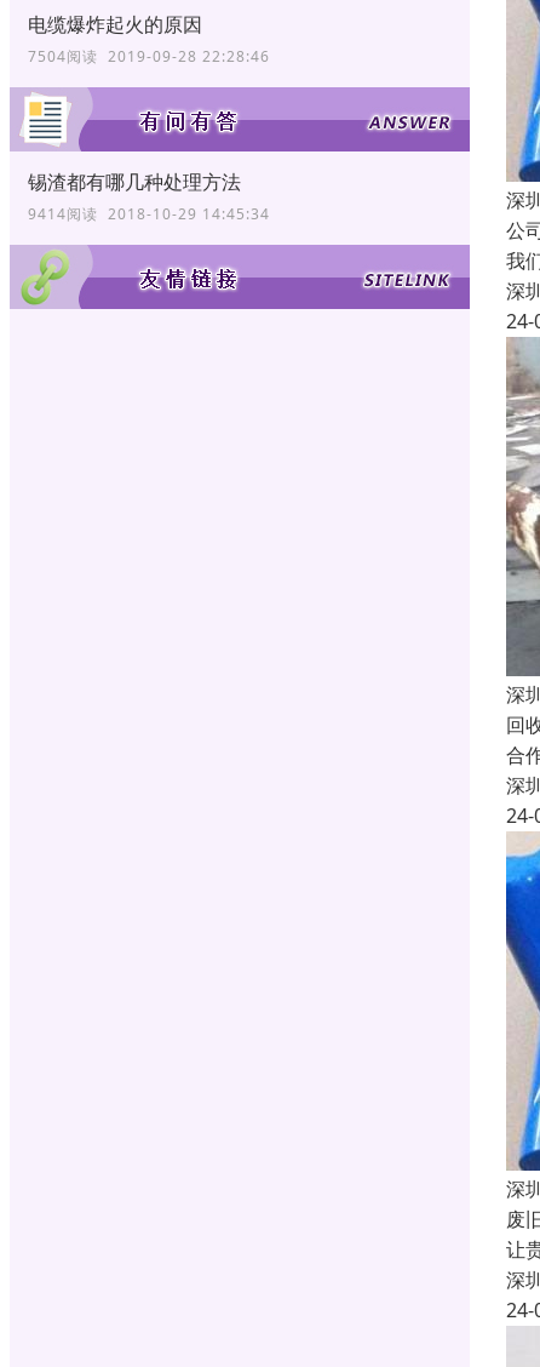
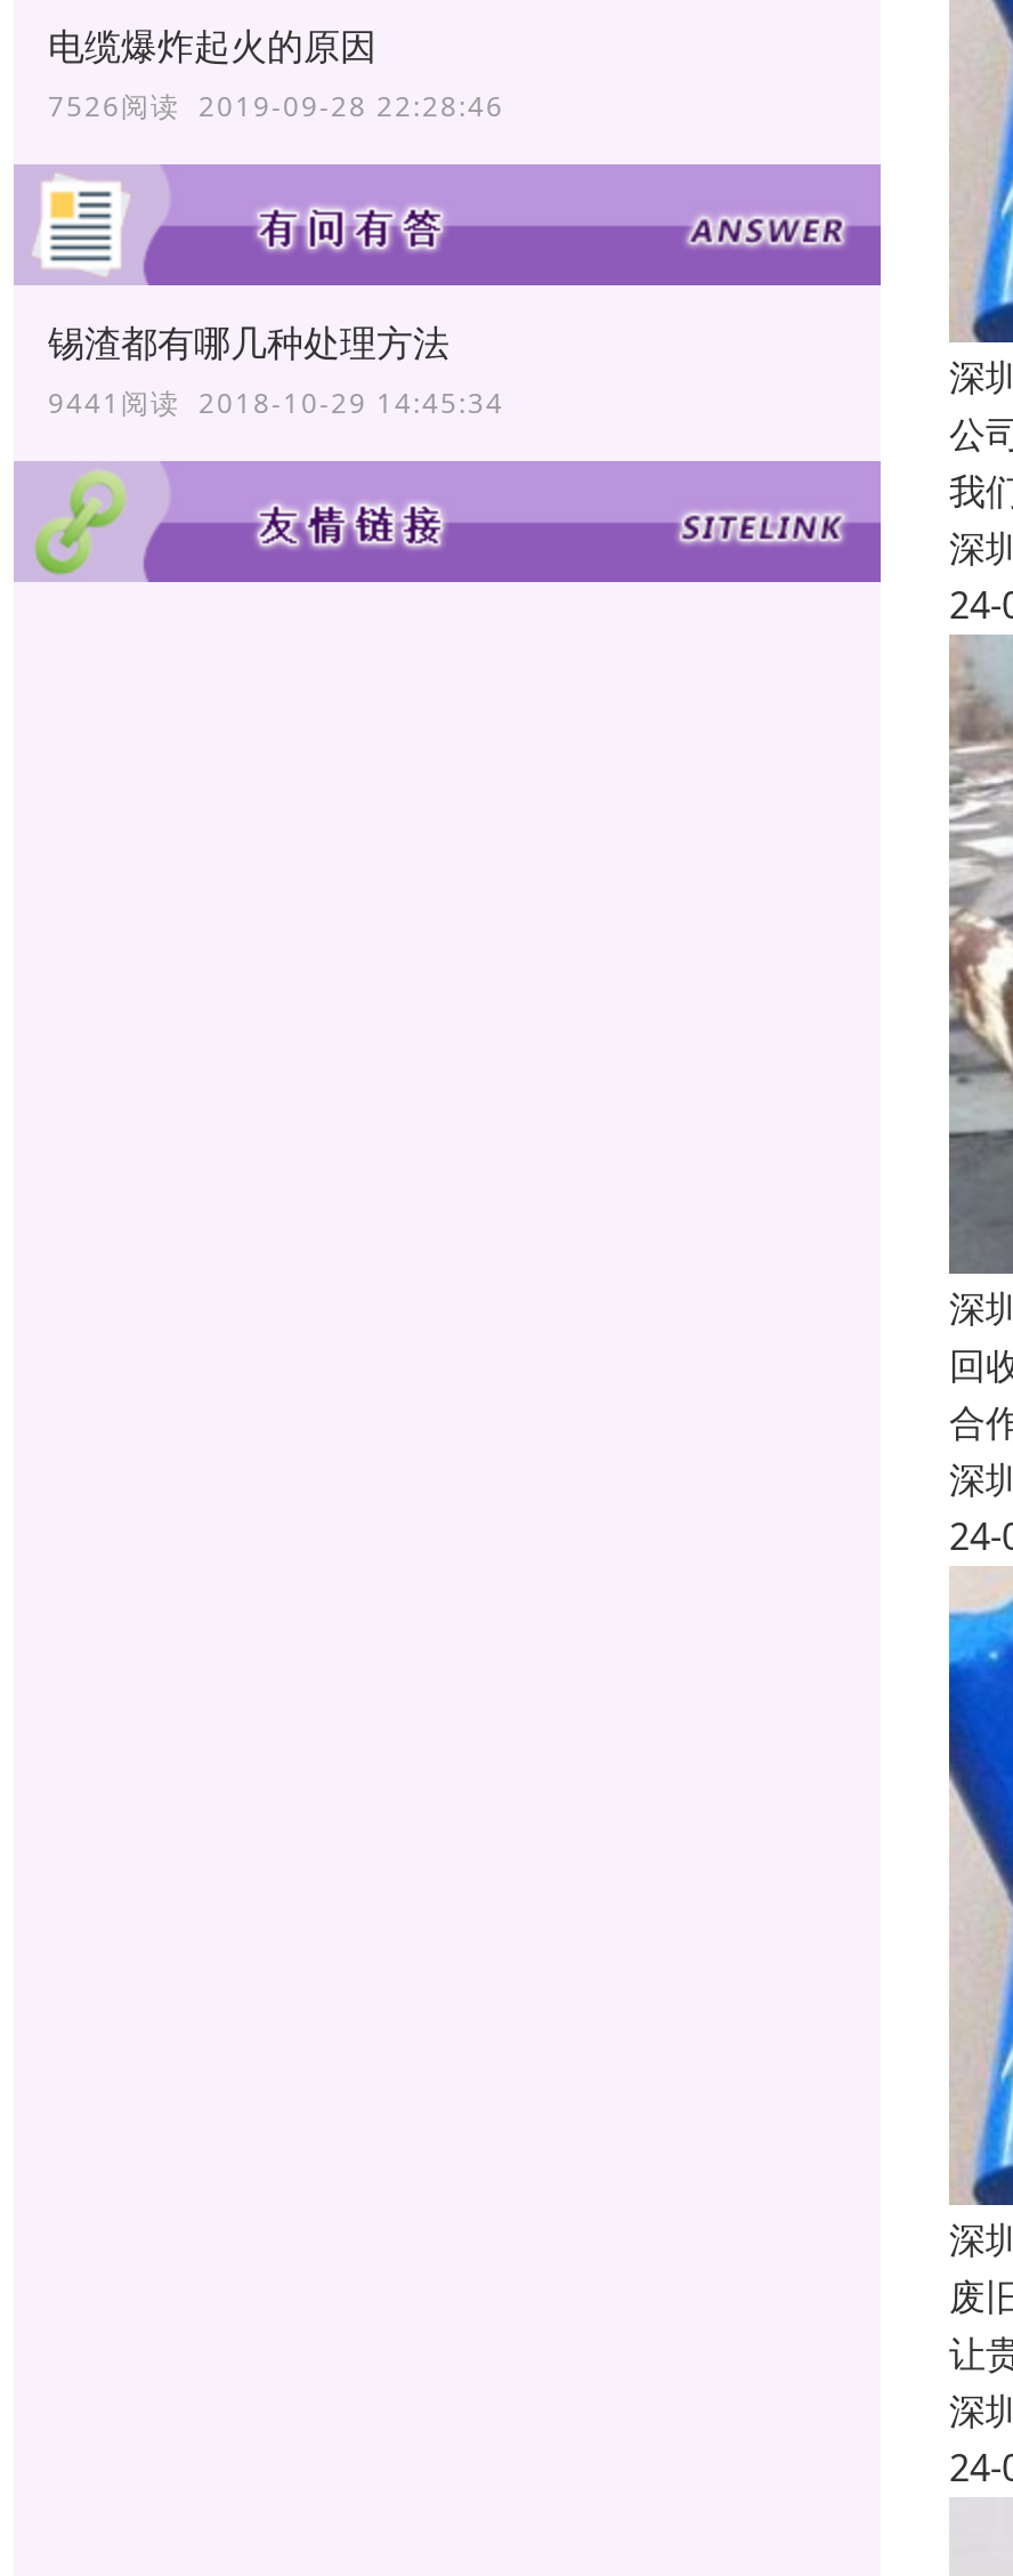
- 7504阅读 2019-09-28 22:28:46
+ 7526阅读 2019-09-28 22:28:46

- 9414阅读 2018-10-29 14:45:34
+ 9441阅读 2018-10-29 14:45:34
